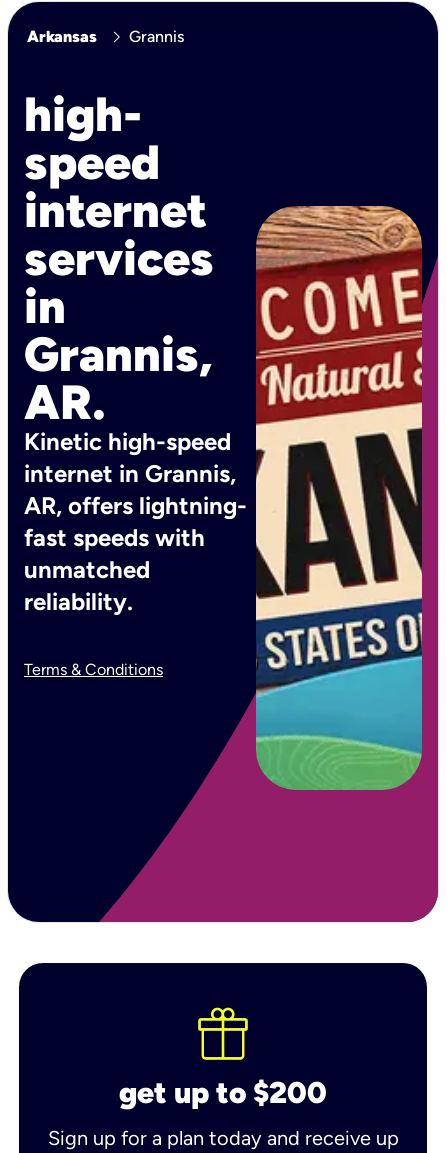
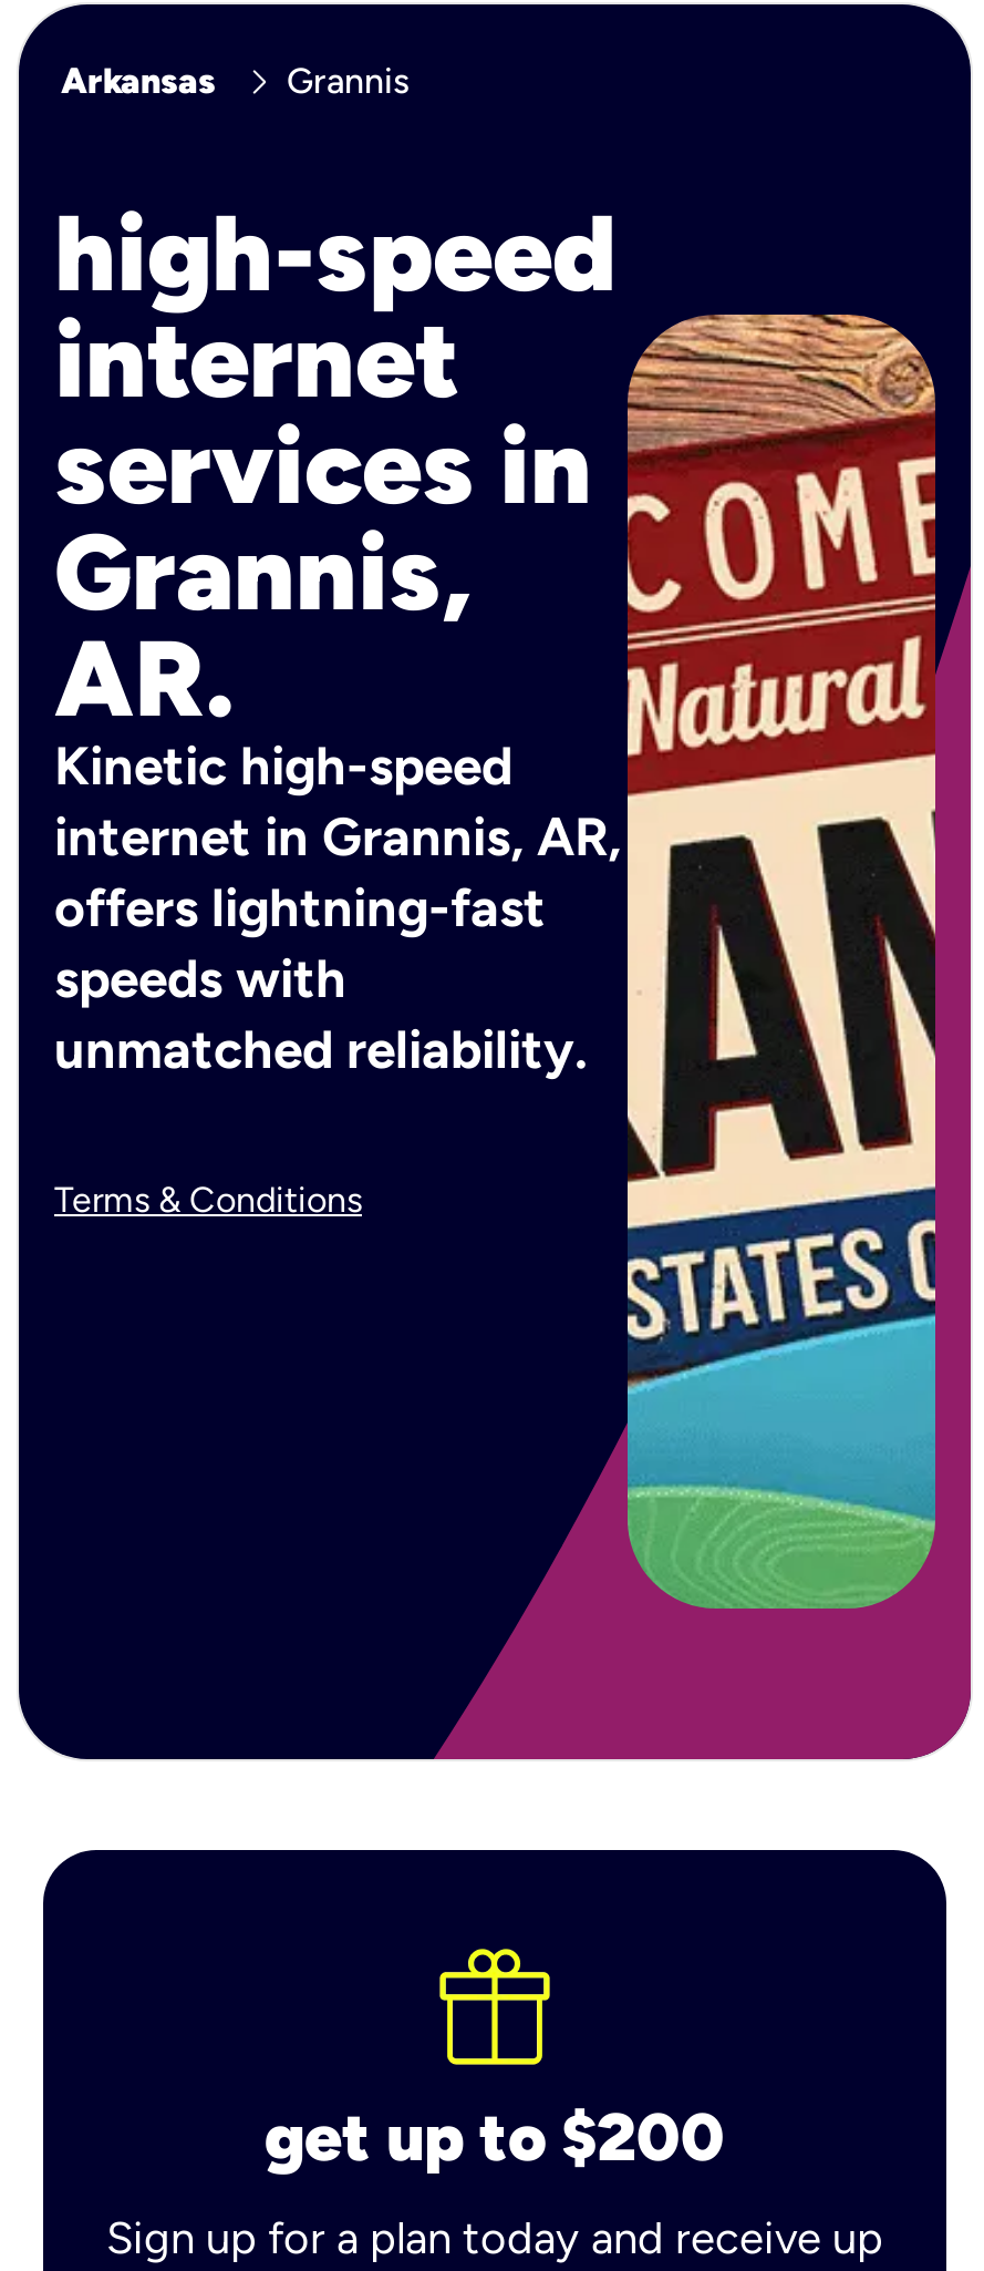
- [image]
+ [image]
